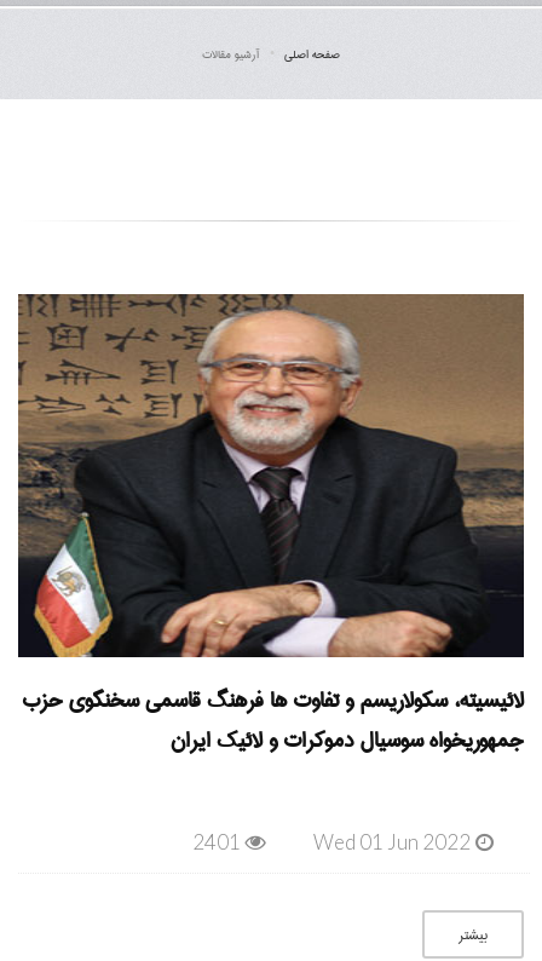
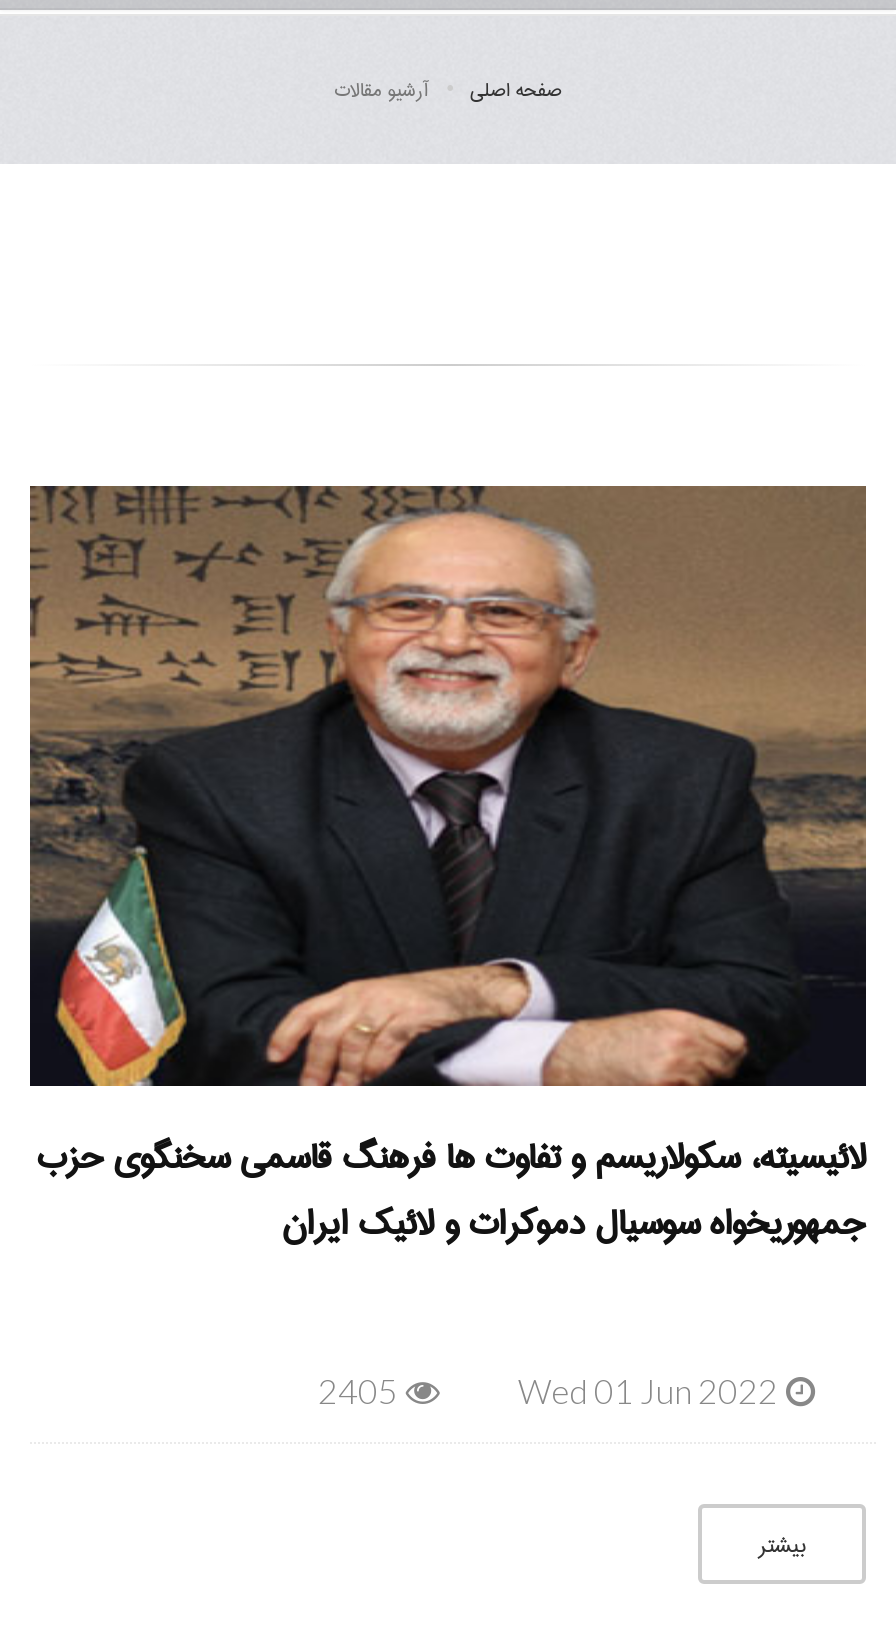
- 2401
+ 2405
